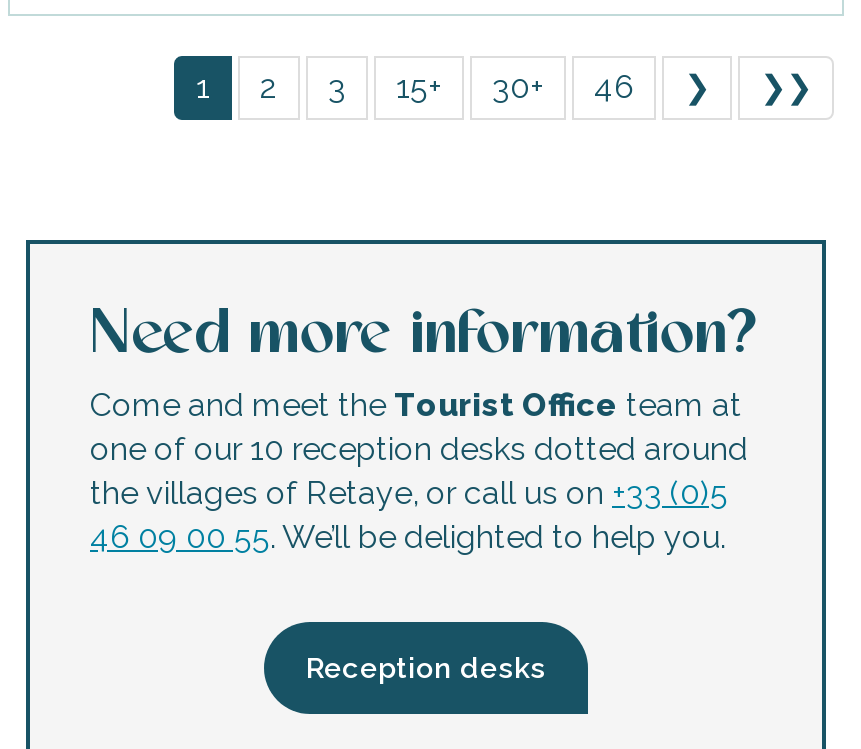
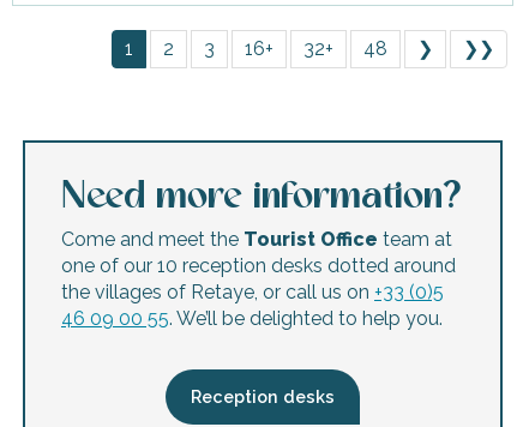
- 15+
+ 16+

- 30+
+ 32+

- 46
+ 48
